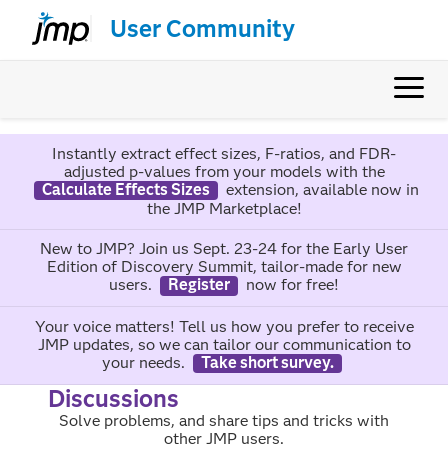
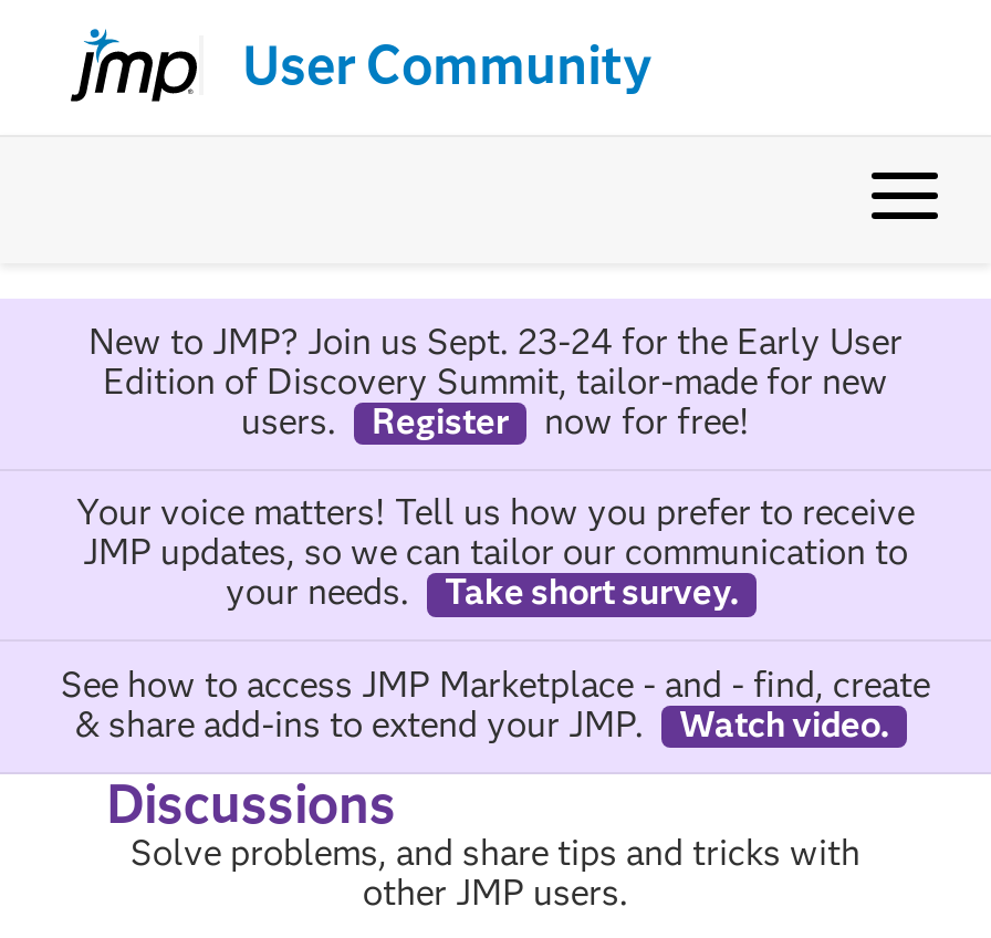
- Instantly extract effect sizes, F-ratios, and FDR-
- adjusted p-values from your models with the
- Calculate Effects Sizes
- extension, available now in
- the JMP Marketplace!

moved up: New to JMP? Join us Sept. 23-24 for the Early User | Edition of Discovery Summit, tailor-made for new | users. | ... | your needs. | Take short survey.

+ See how to access JMP Marketplace - and - find, create
+ & share add-ins to extend your JMP.
+ Watch video.
